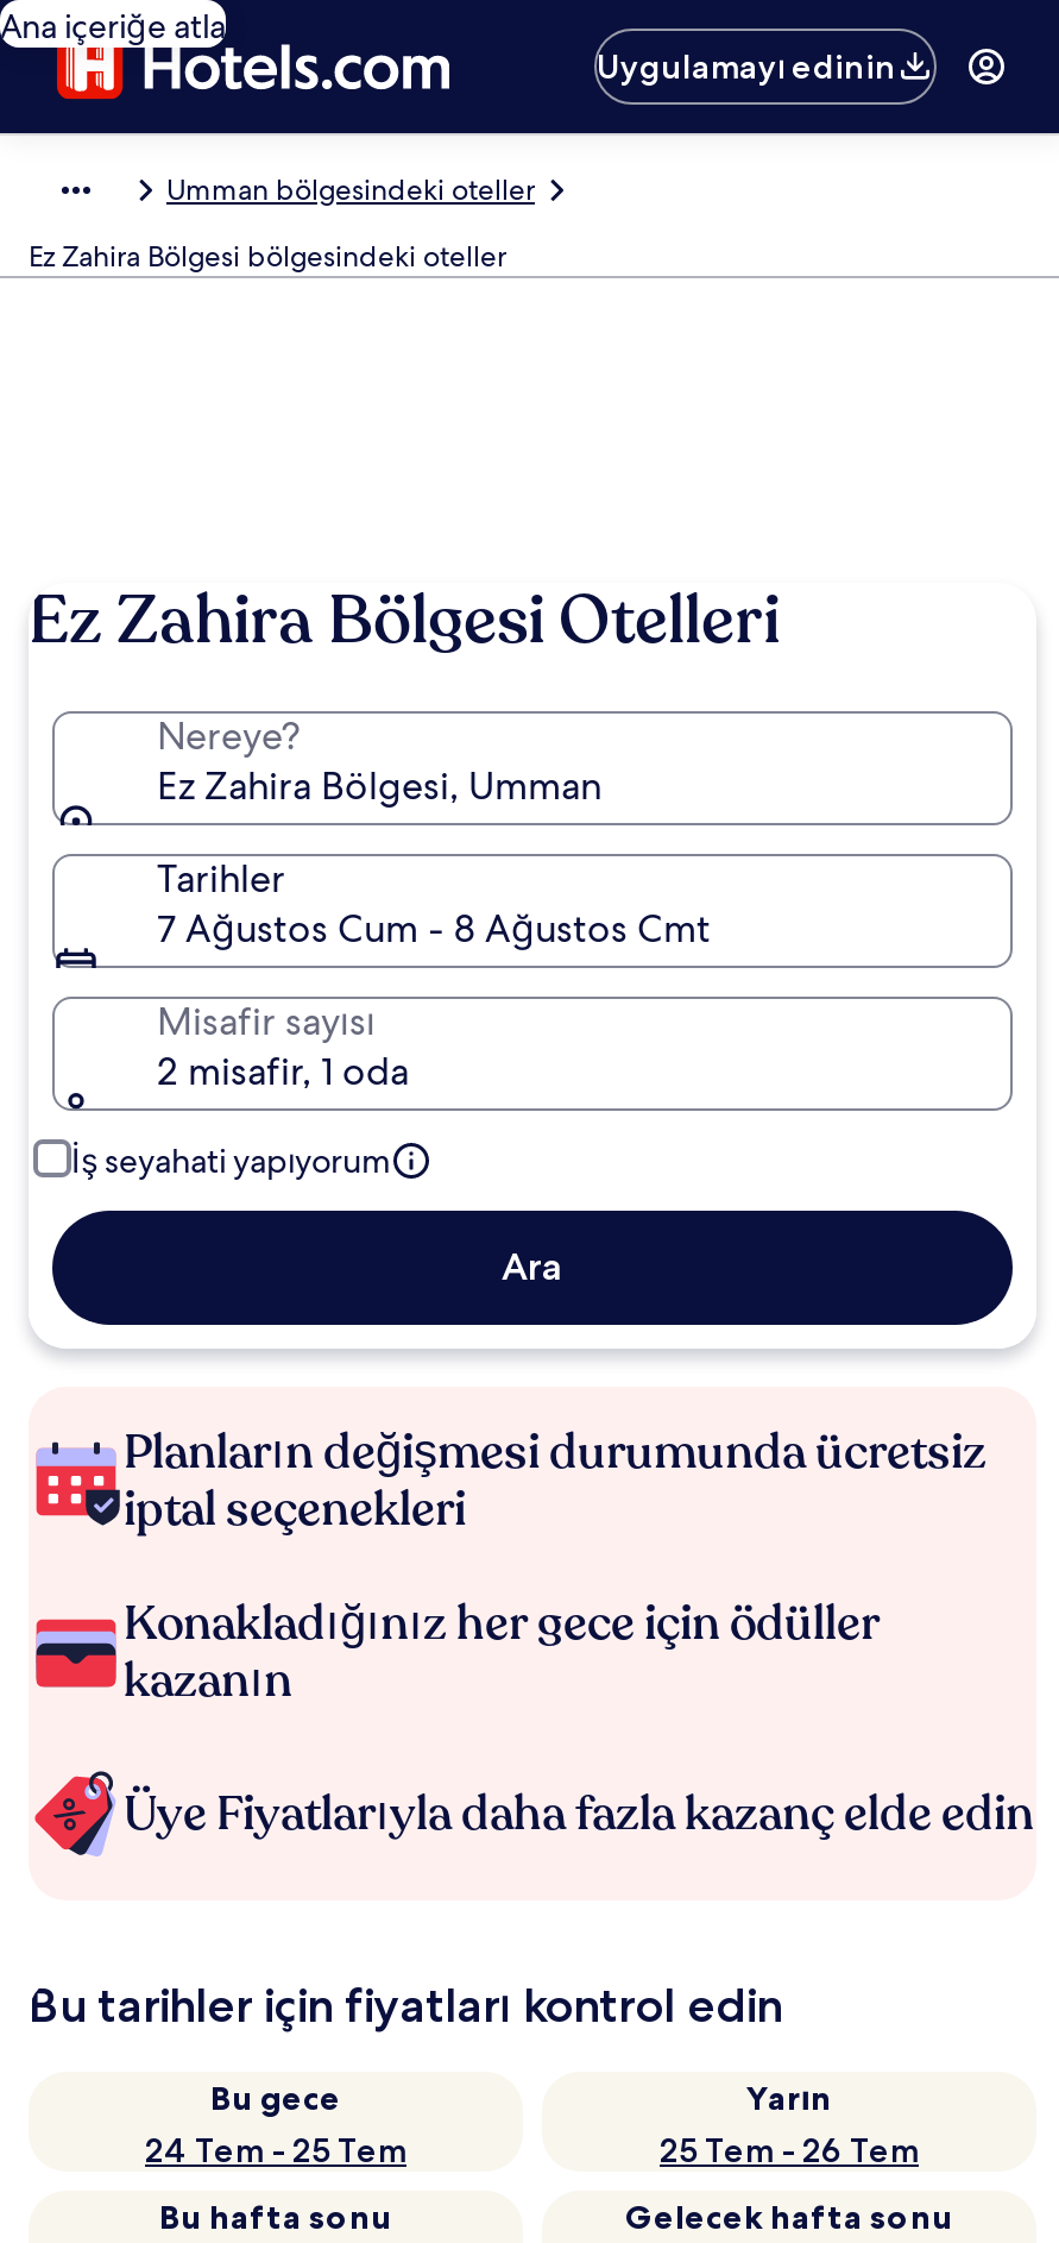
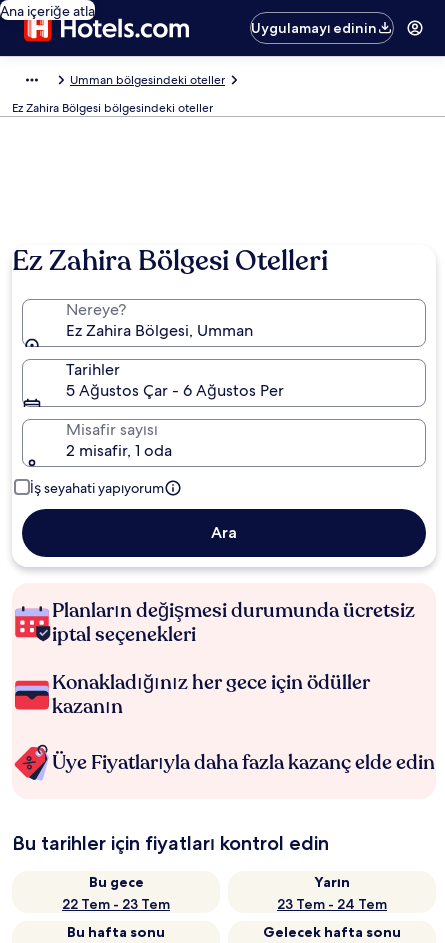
- 7 Ağustos Cum - 8 Ağustos Cmt
+ 5 Ağustos Çar - 6 Ağustos Per

- 24 Tem - 25 Tem
+ 22 Tem - 23 Tem

- 25 Tem - 26 Tem
+ 23 Tem - 24 Tem
